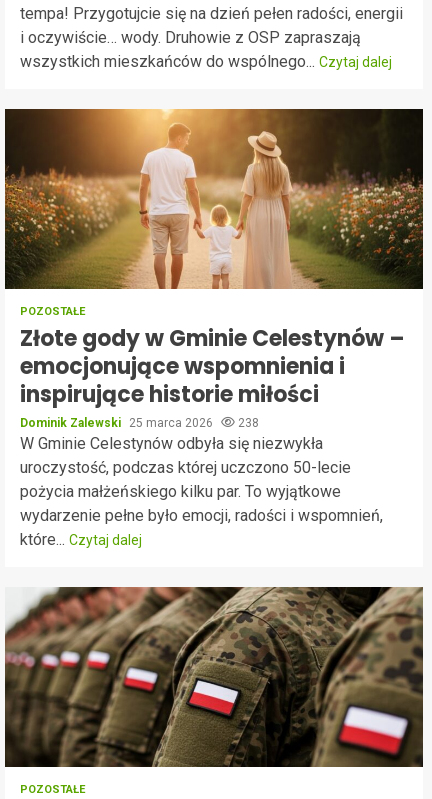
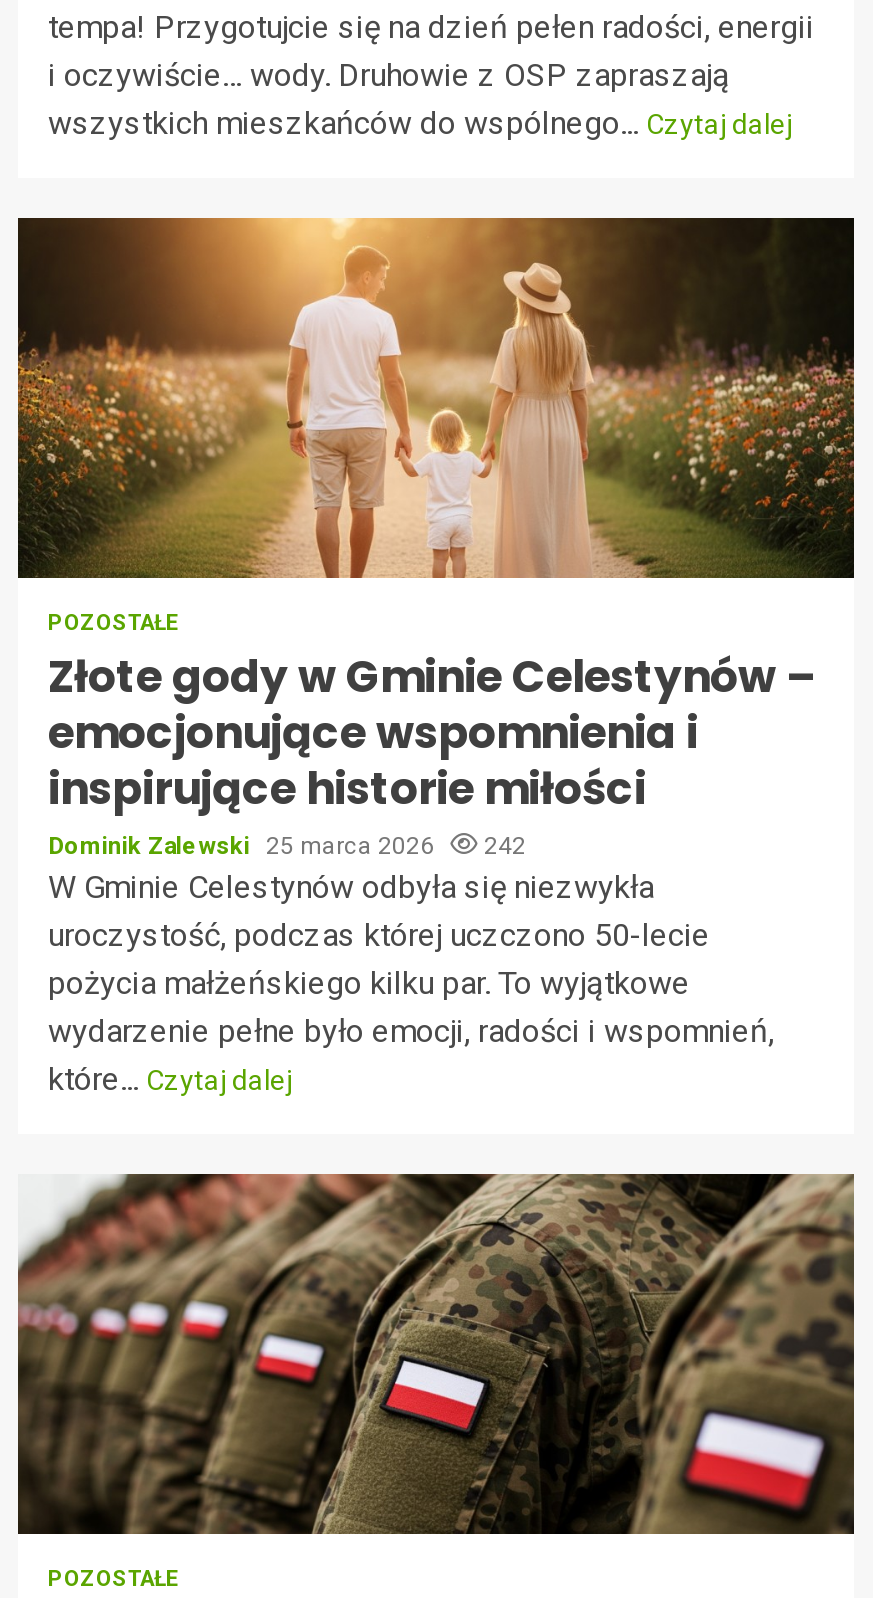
- Dominik Zalewski 25 marca 2026 238
+ Dominik Zalewski 25 marca 2026 242
